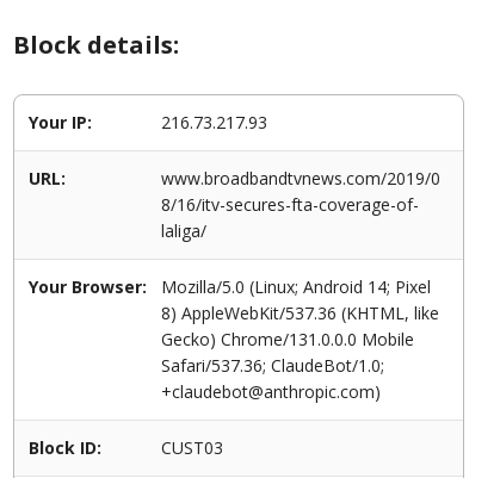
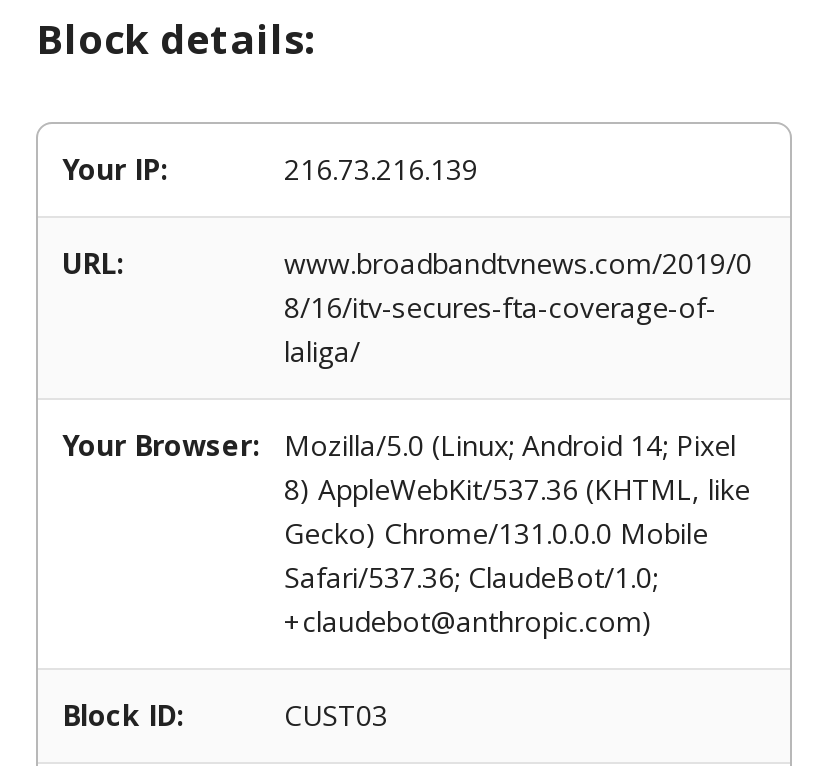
- 216.73.217.93
+ 216.73.216.139
